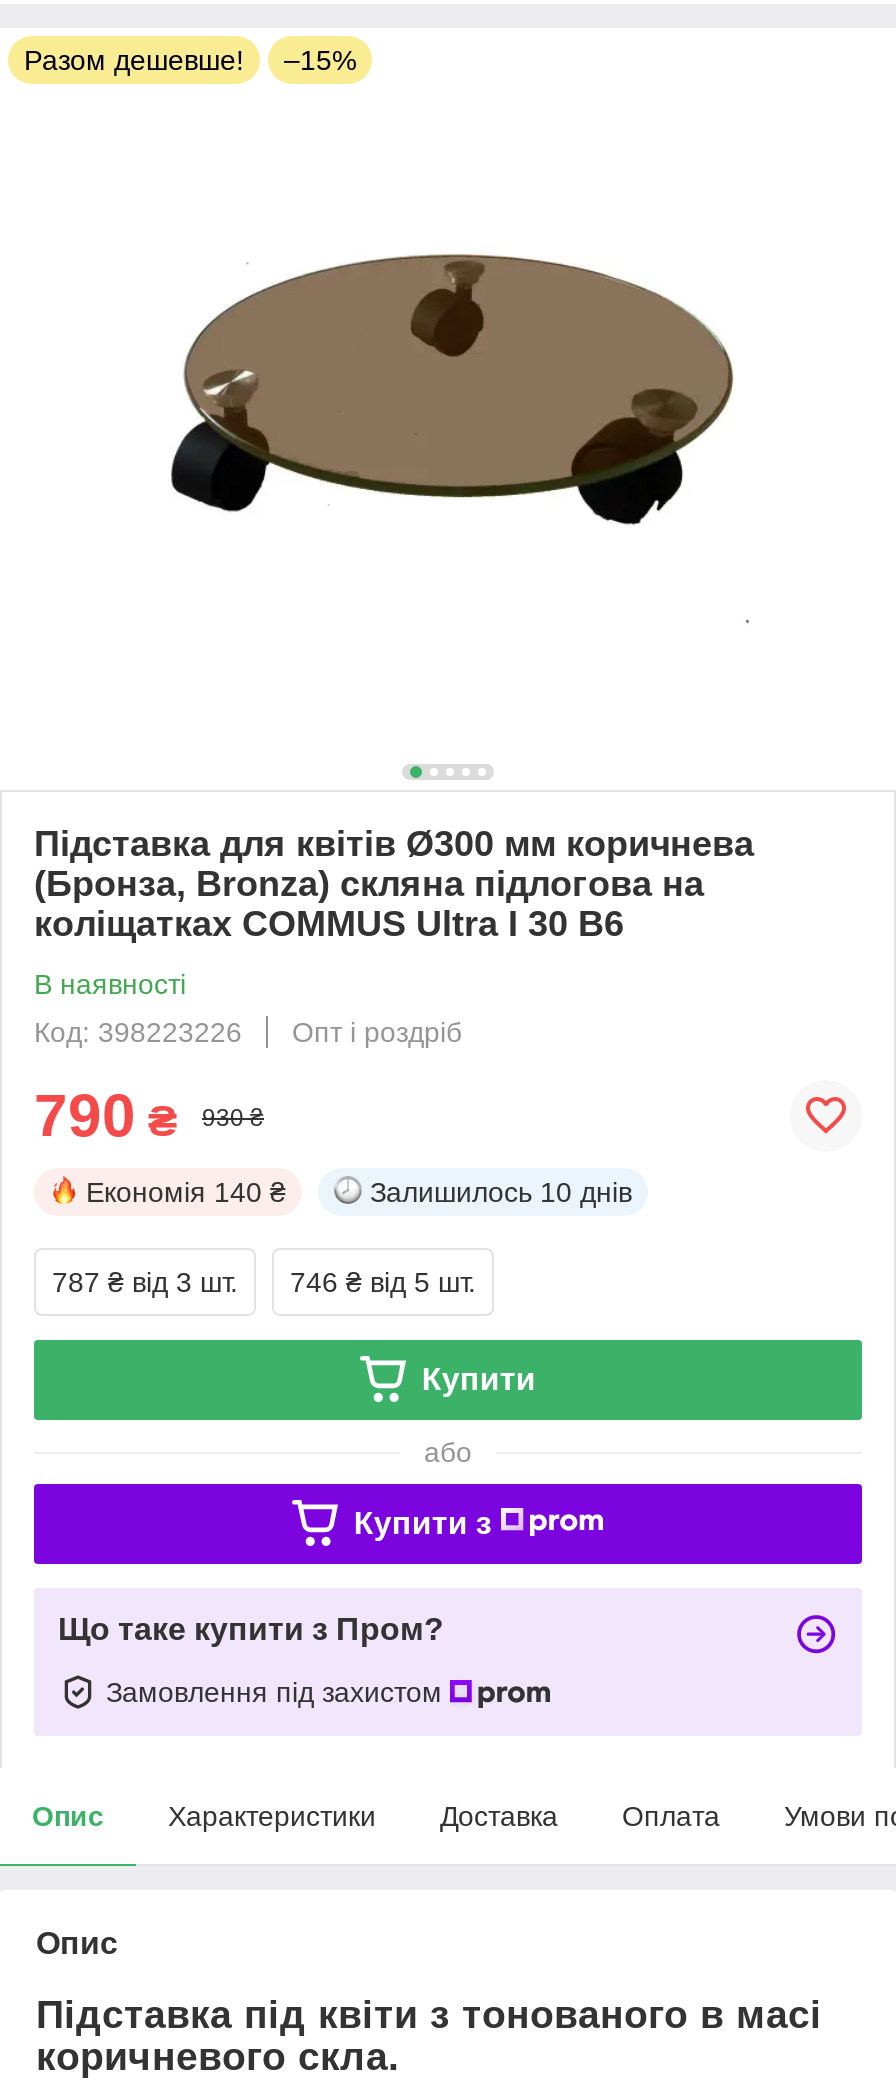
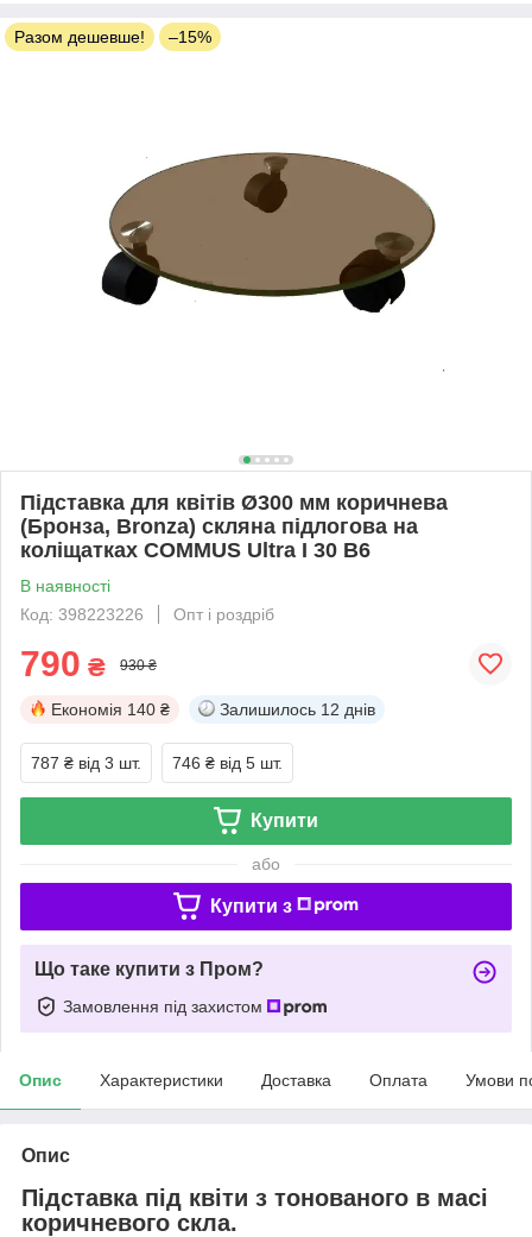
- Залишилось 10 днів
+ Залишилось 12 днів
